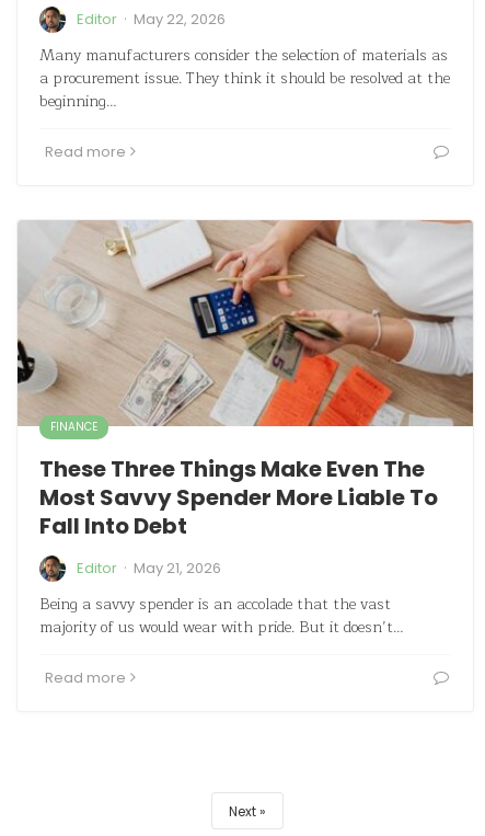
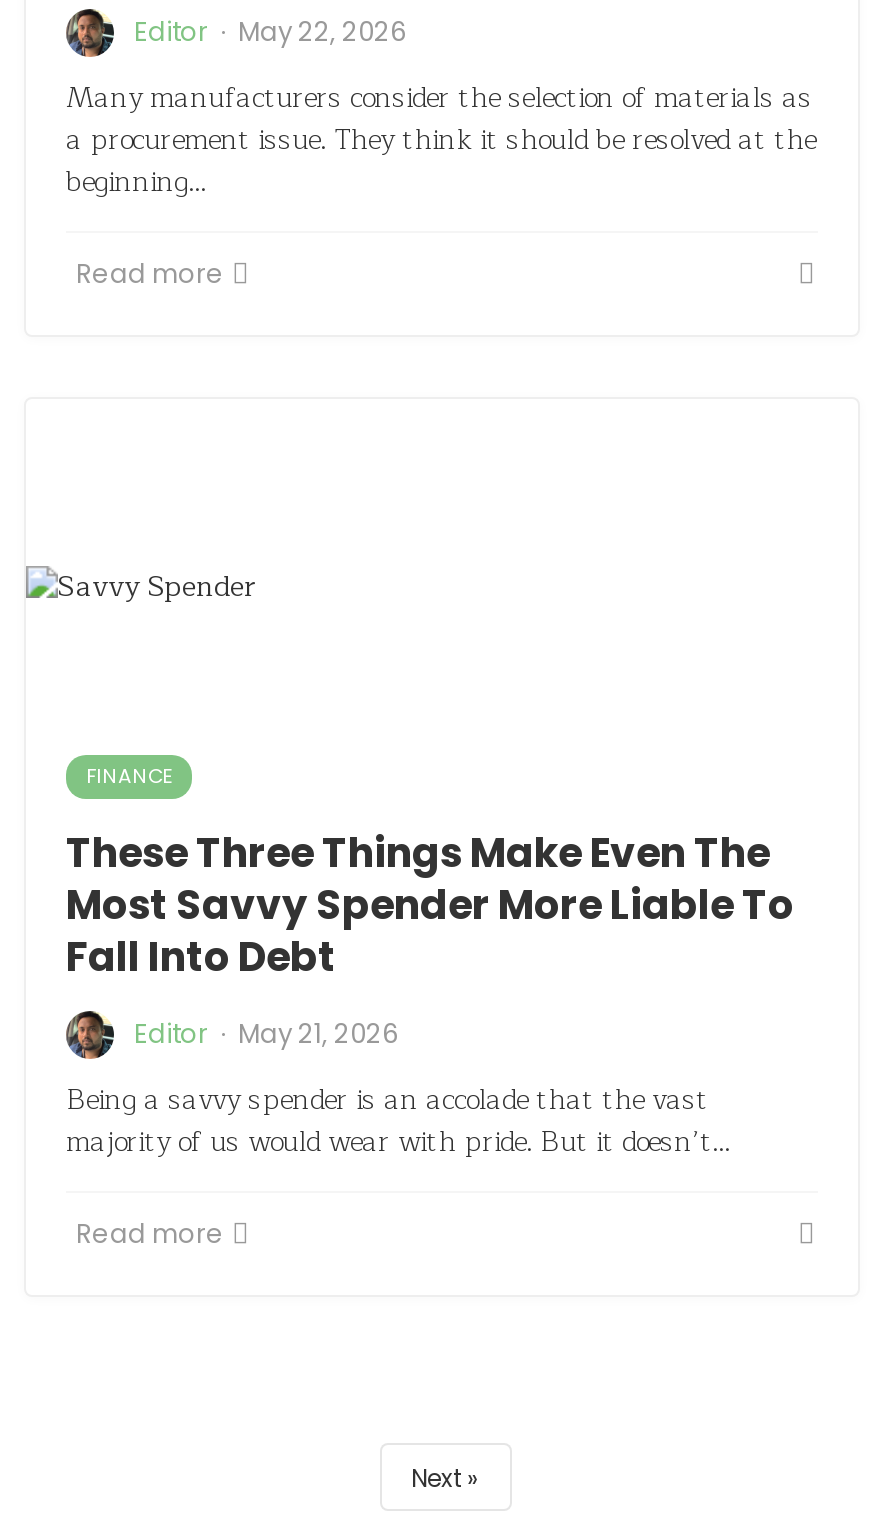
- [image]
